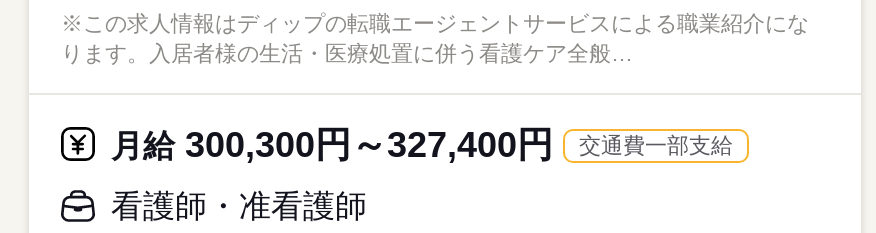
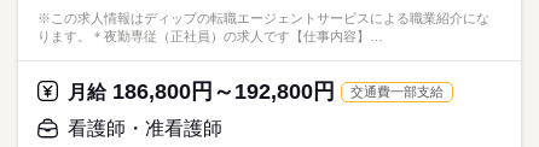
- ります。入居者様の生活・医療処置に併う看護ケア全般…
+ ります。＊夜勤専従（正社員）の求人です【仕事内容】…

- 月給300,300円～327,400円 交通費一部支給
+ 月給186,800円～192,800円 交通費一部支給
